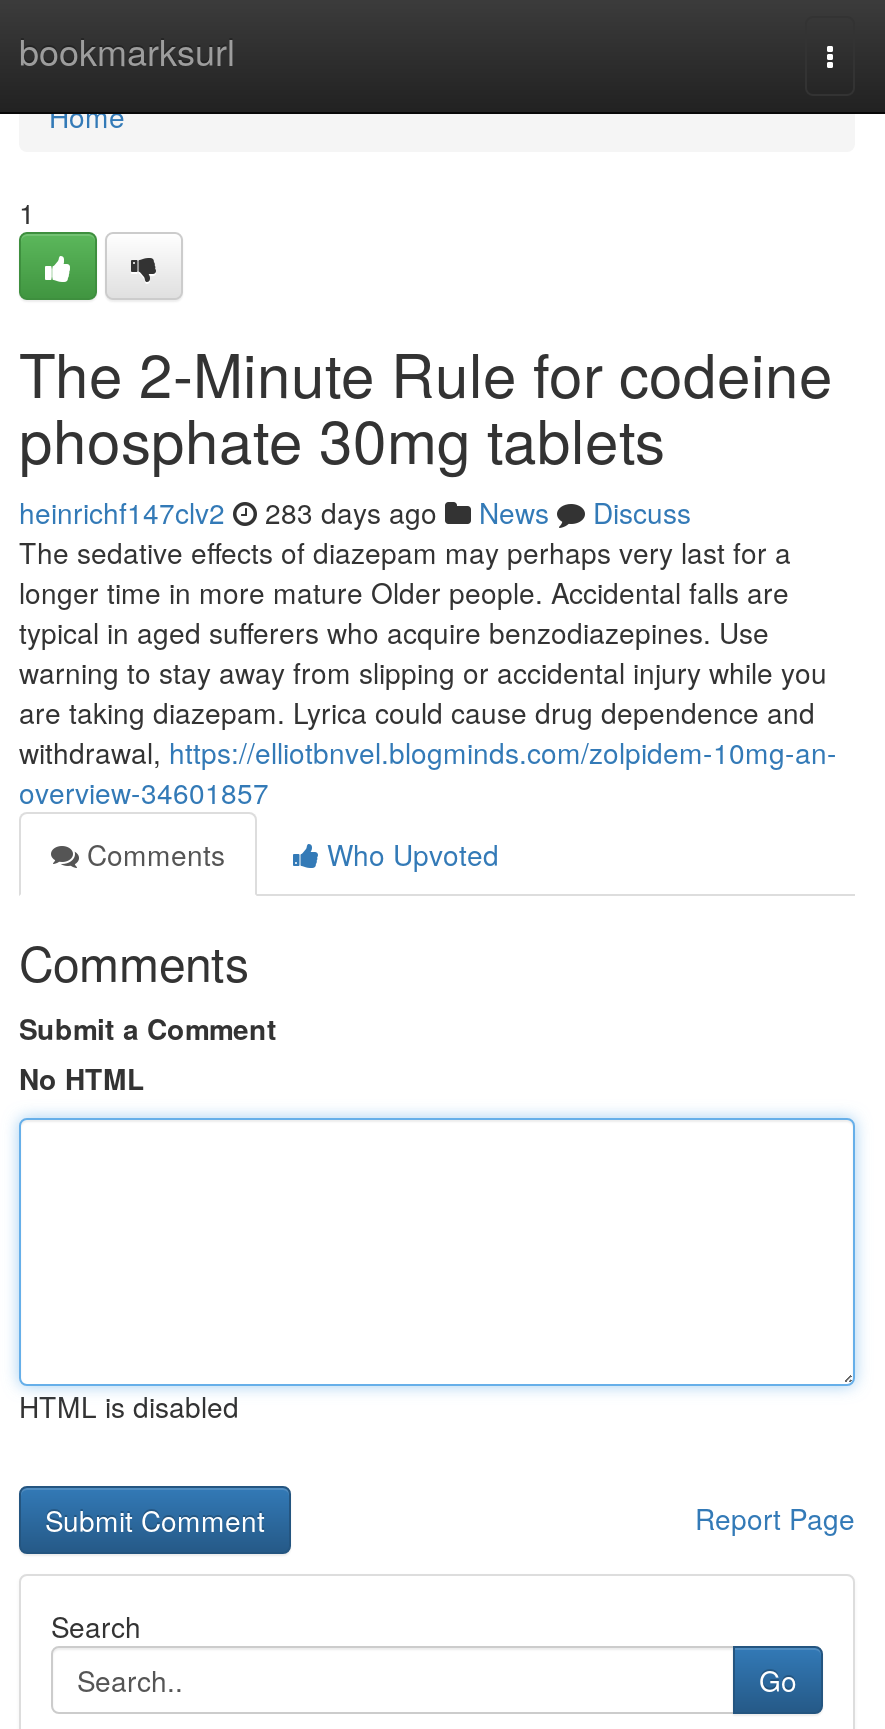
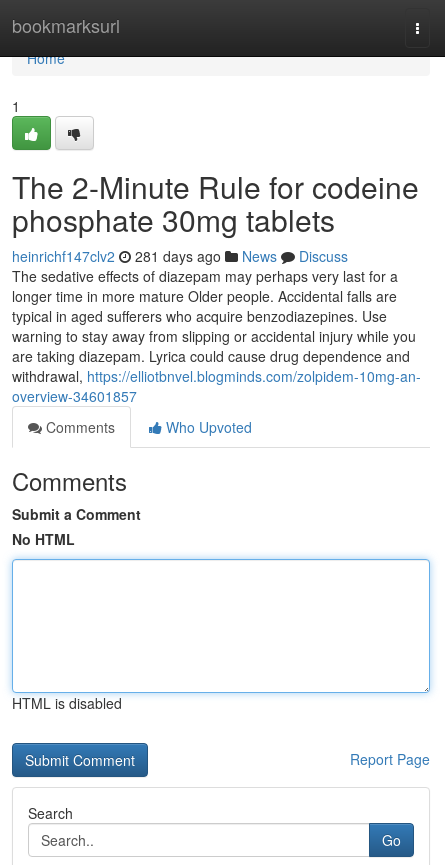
- heinrichf147clv2 283 days ago News Discuss
+ heinrichf147clv2 281 days ago News Discuss
